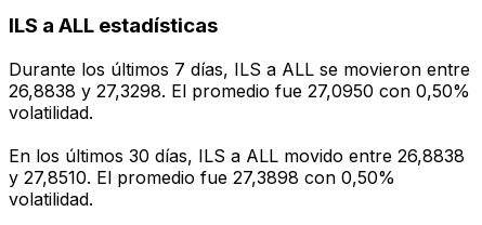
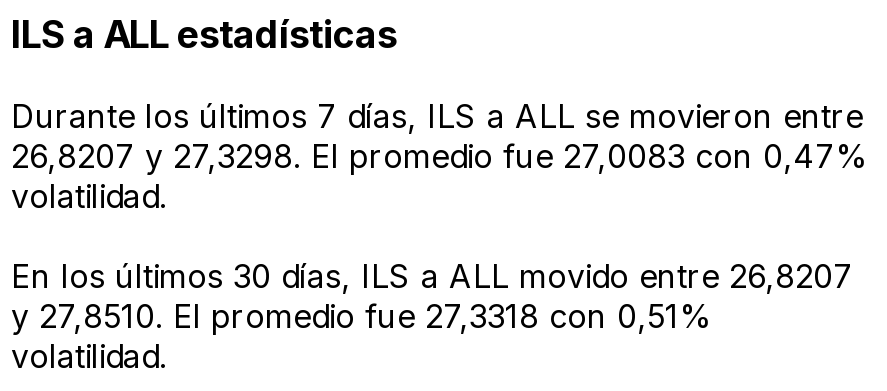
- 26,8838 y 27,3298. El promedio fue 27,0950 con 0,50%
+ 26,8207 y 27,3298. El promedio fue 27,0083 con 0,47%

- En los últimos 30 días, ILS a ALL movido entre 26,8838
+ En los últimos 30 días, ILS a ALL movido entre 26,8207

- y 27,8510. El promedio fue 27,3898 con 0,50%
+ y 27,8510. El promedio fue 27,3318 con 0,51%
